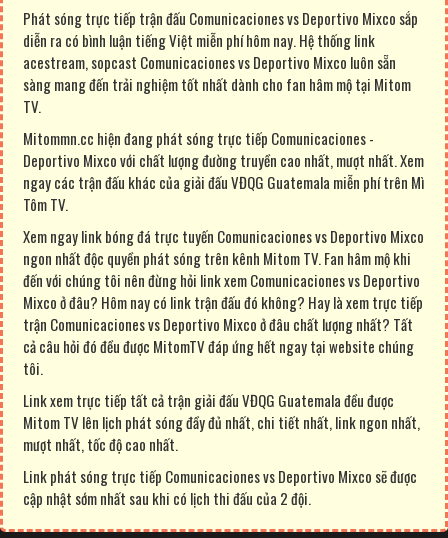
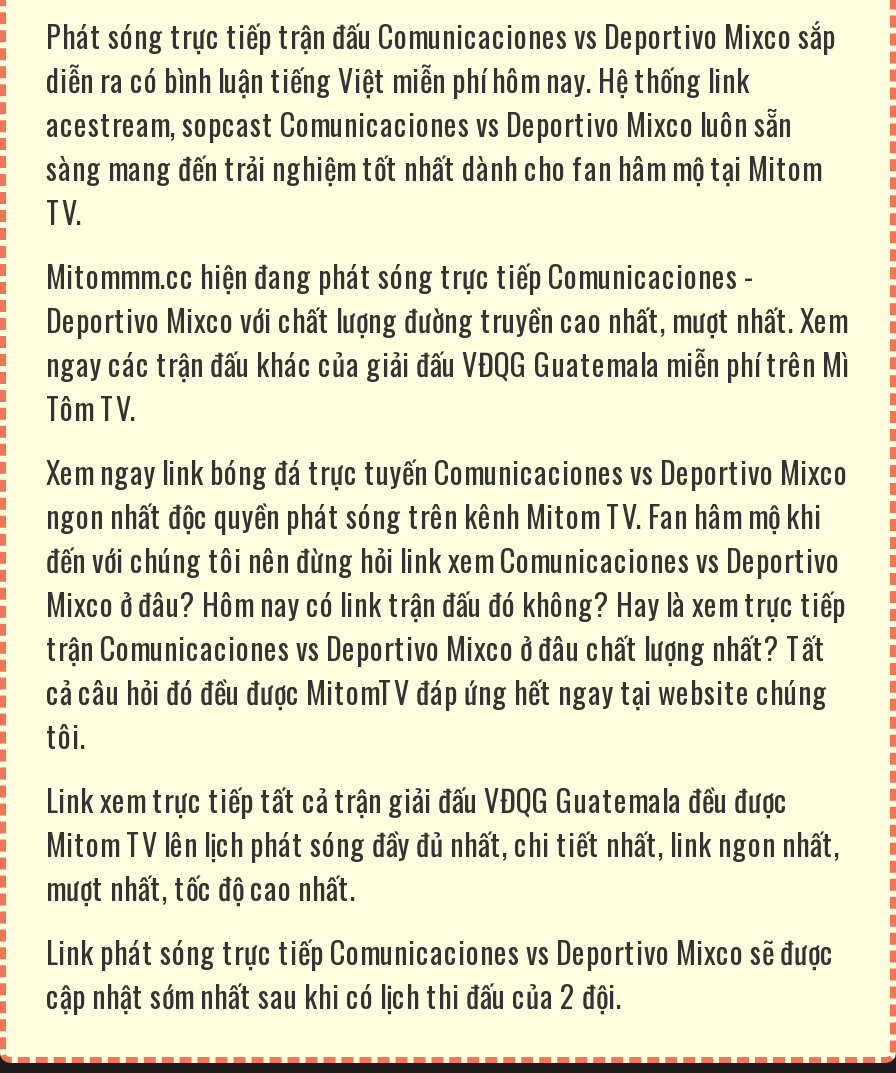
- Mitommn.cc hiện đang phát sóng trực tiếp Comunicaciones -
+ Mitommm.cc hiện đang phát sóng trực tiếp Comunicaciones -
